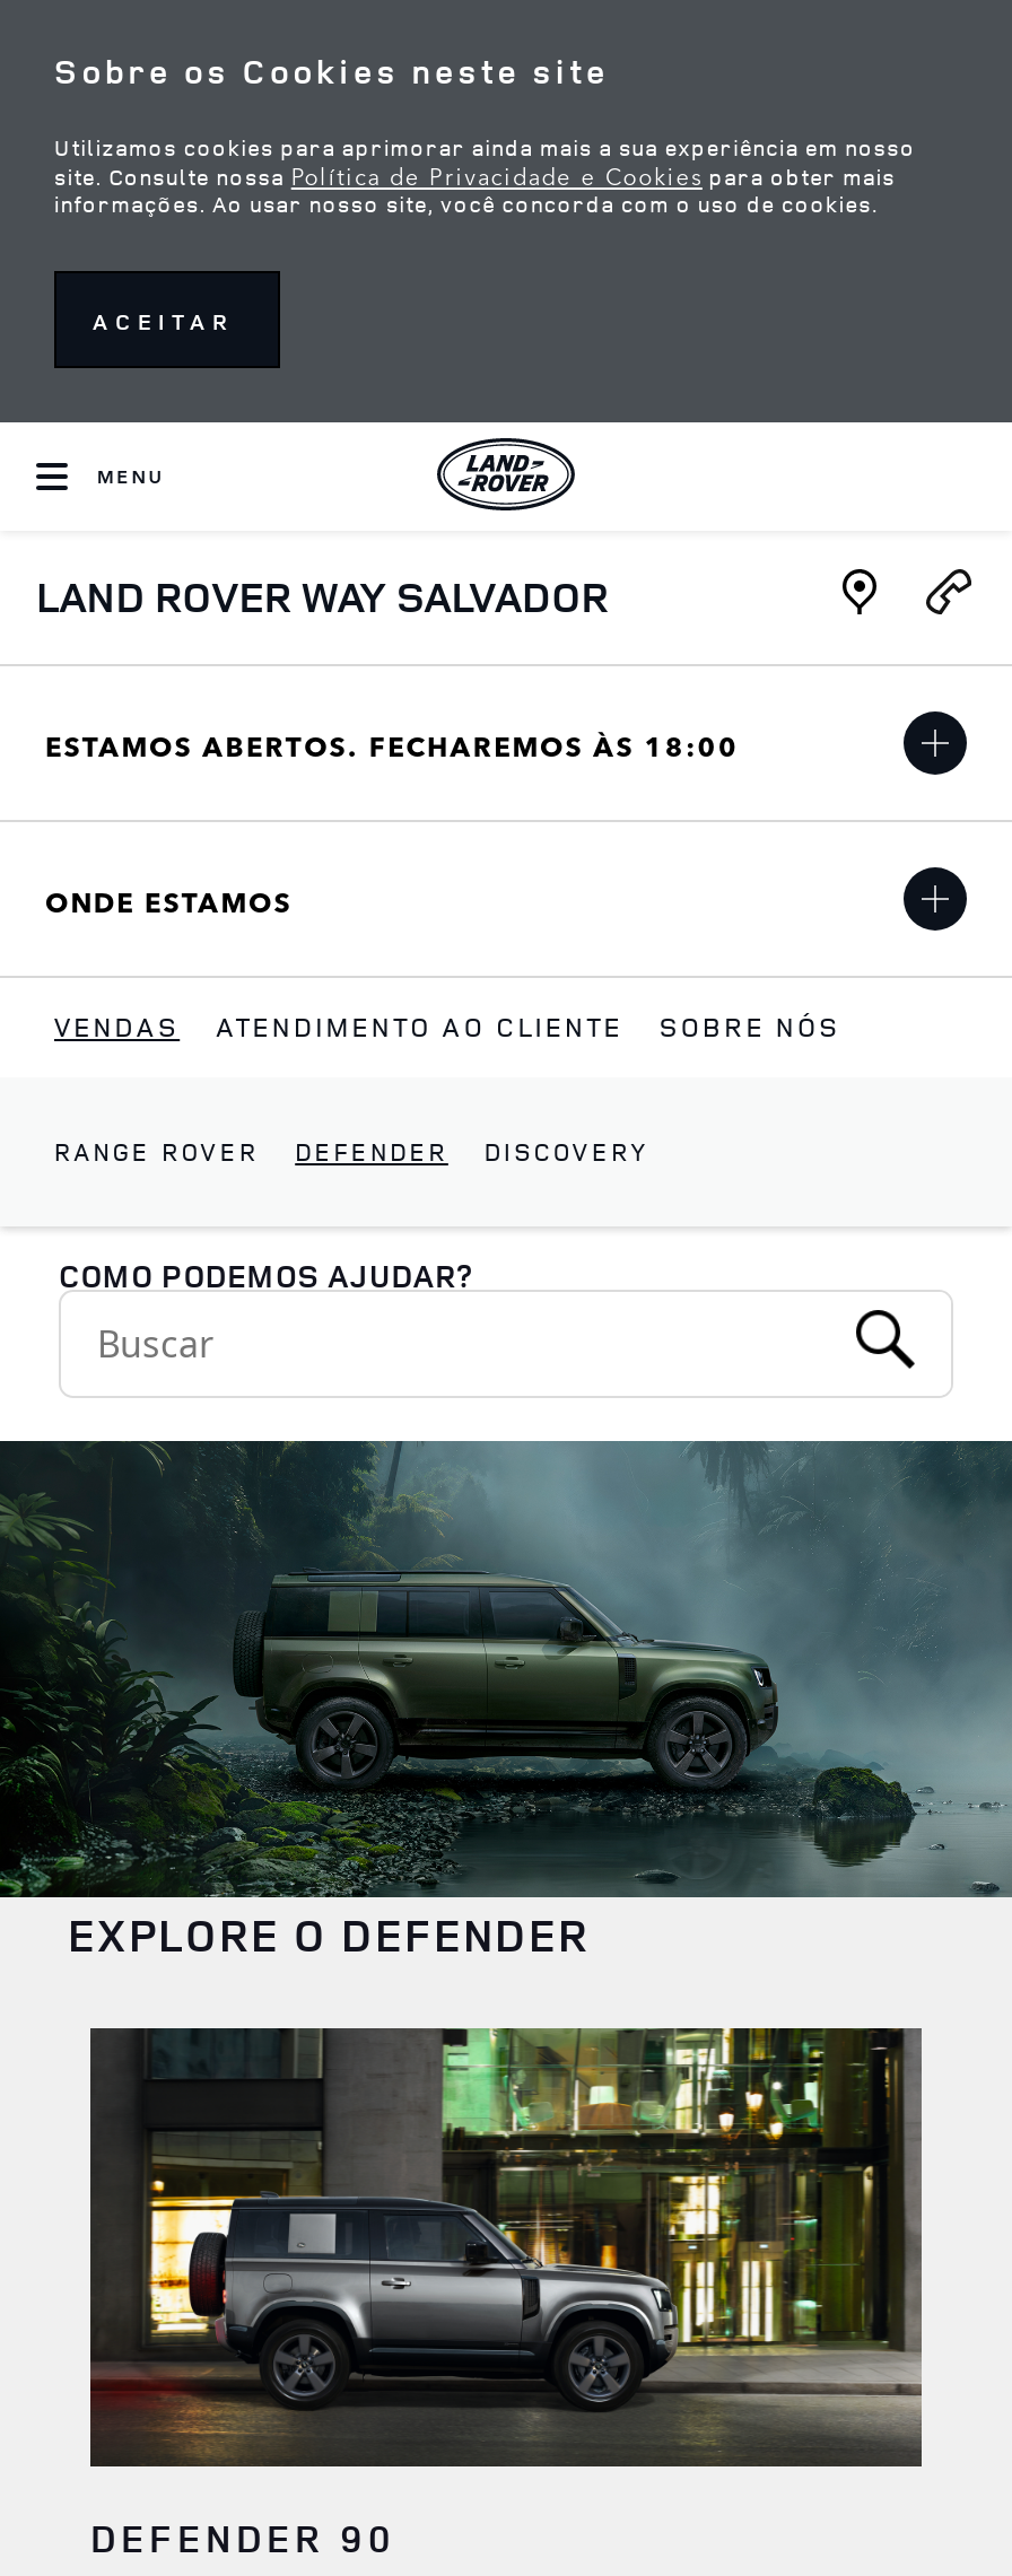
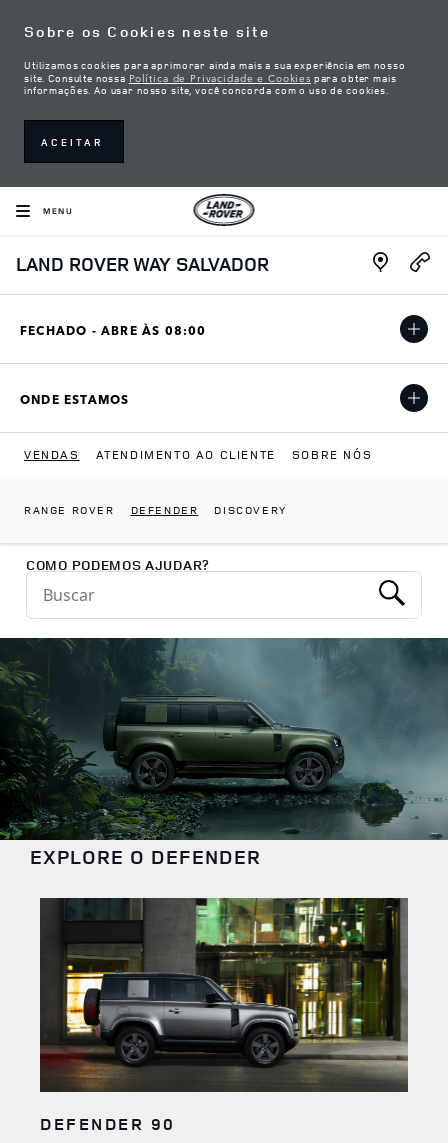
- ESTAMOS ABERTOS. FECHAREMOS ÀS 18:00
+ FECHADO - ABRE ÀS 08:00
